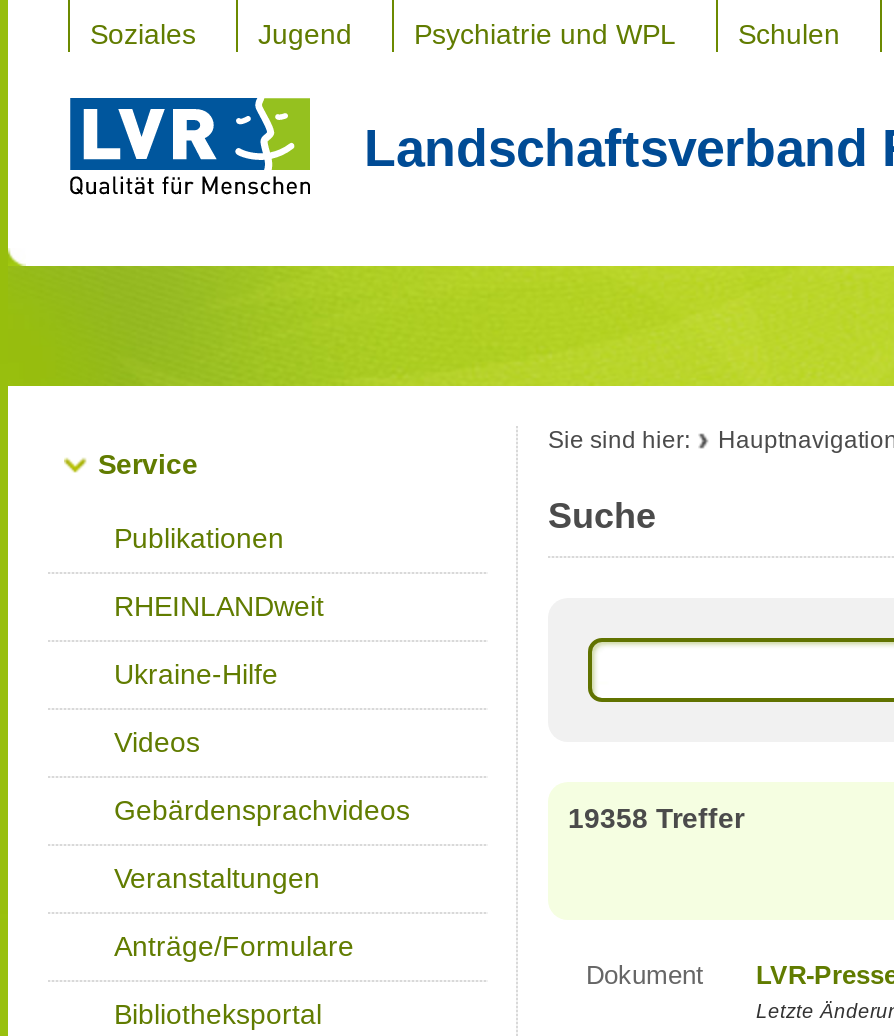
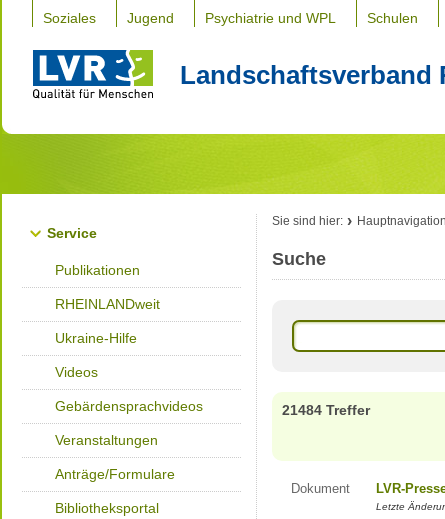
- 19358 Treffer
+ 21484 Treffer
